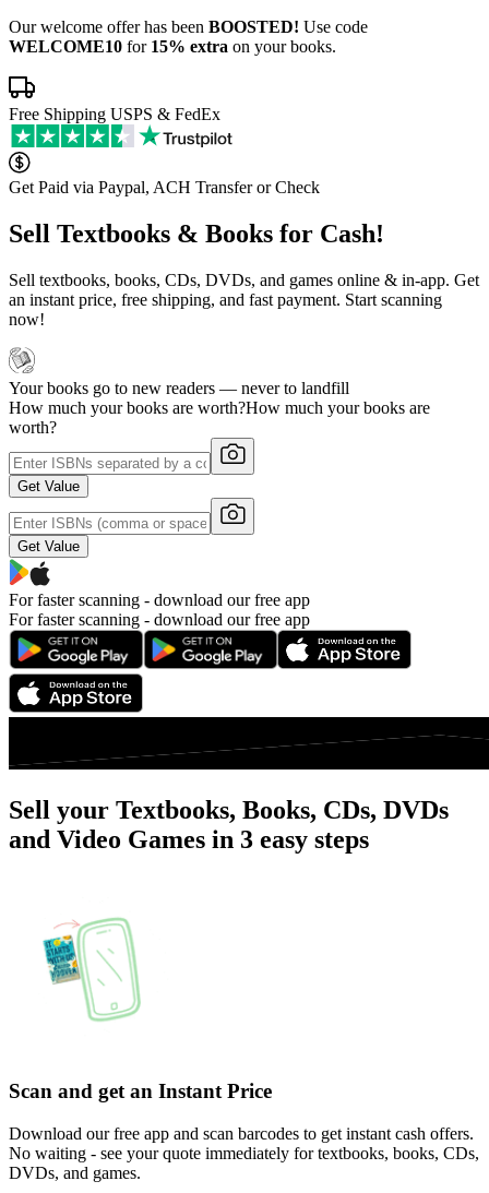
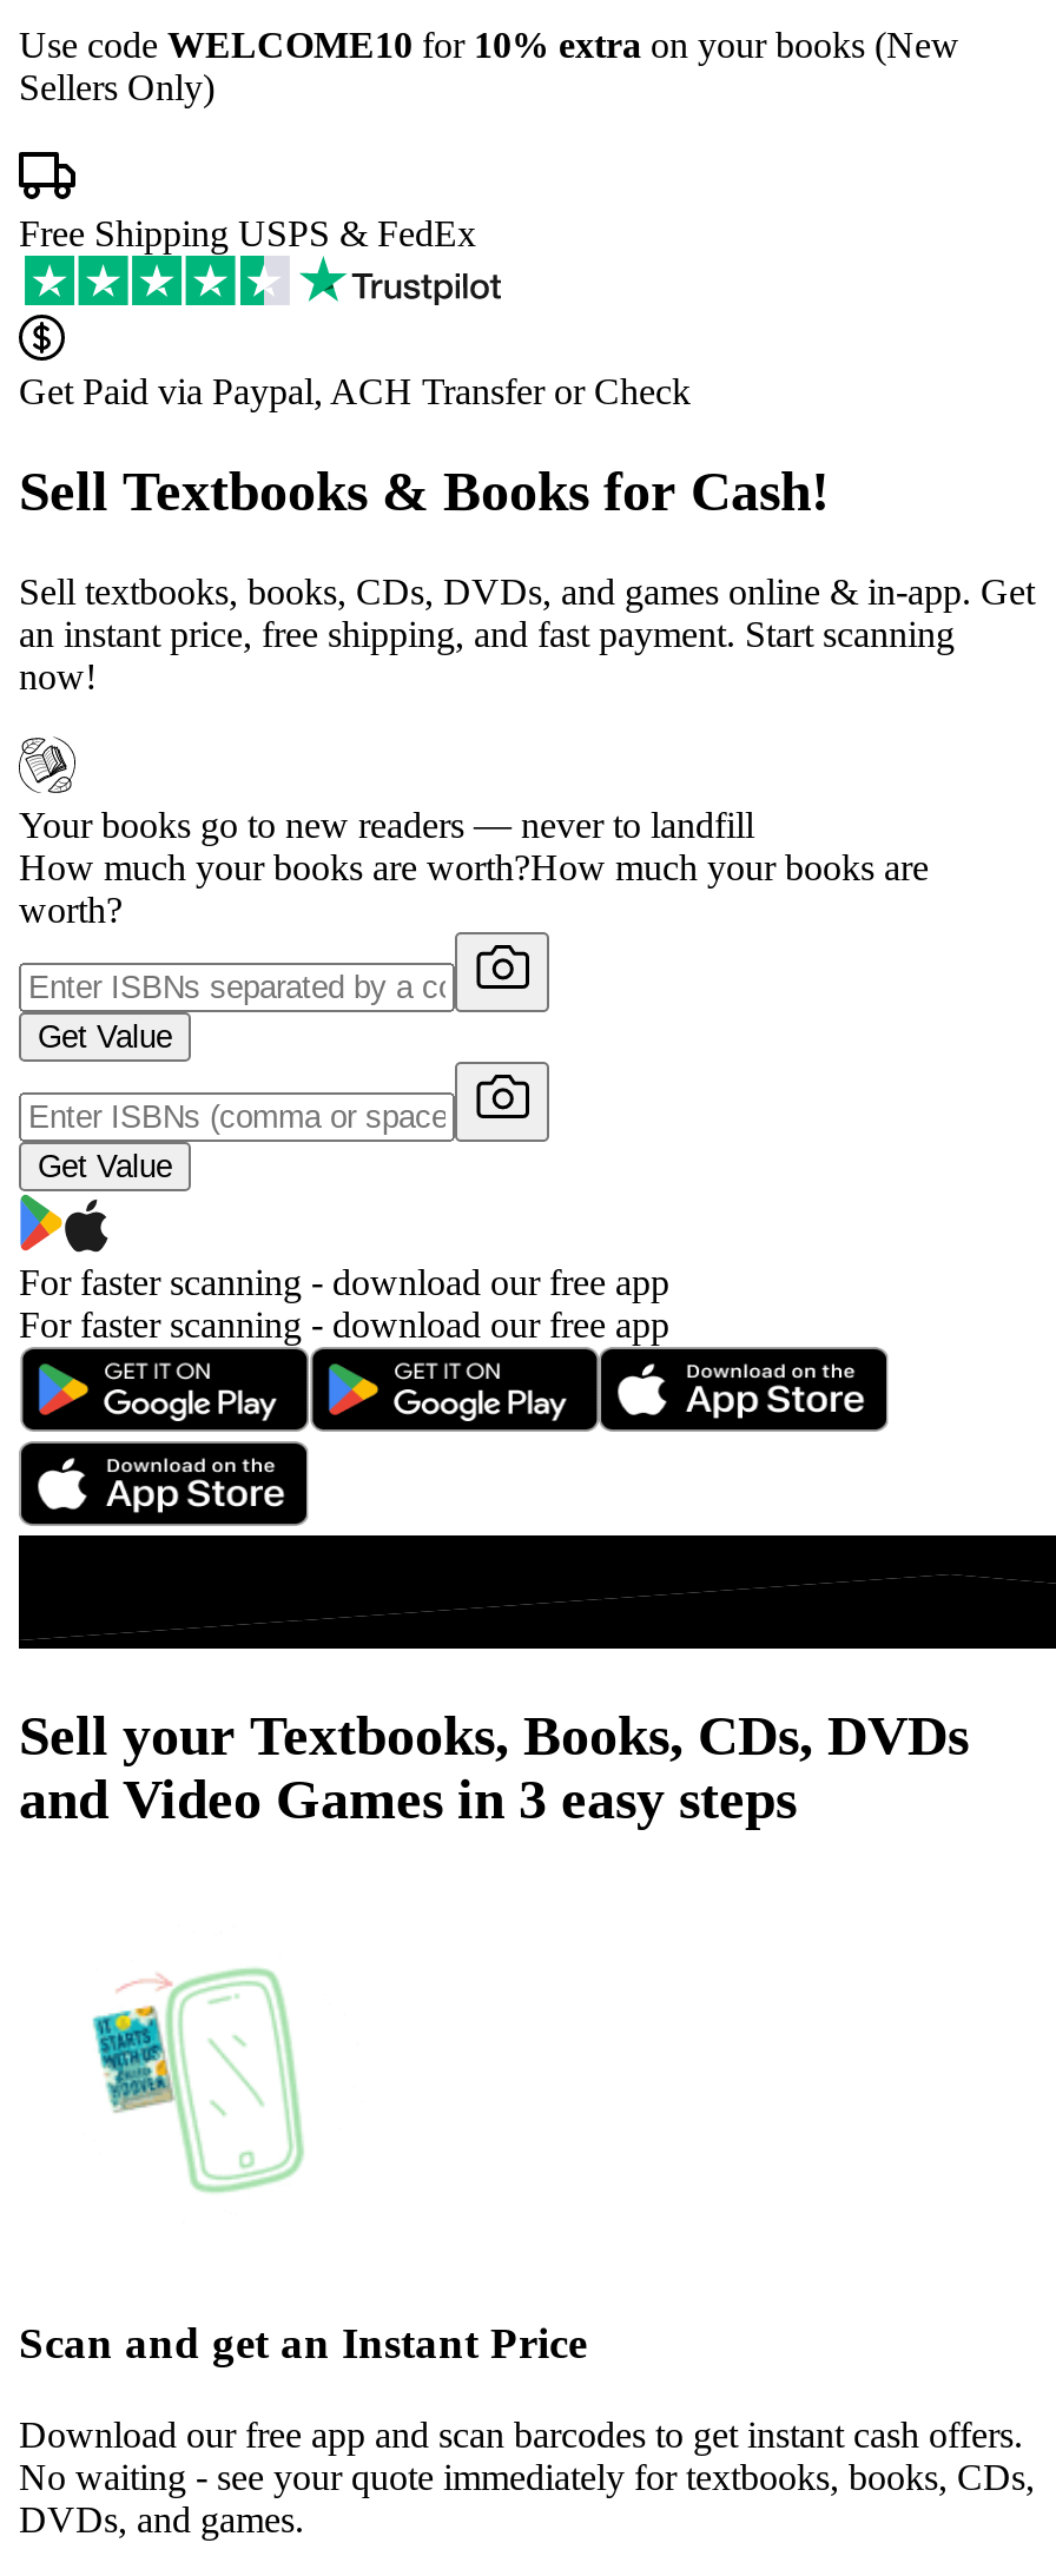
- Our welcome offer has been BOOSTED! Use code
- WELCOME10 for 15% extra on your books.
+ Use code WELCOME10 for 10% extra on your books (New
+ Sellers Only)
